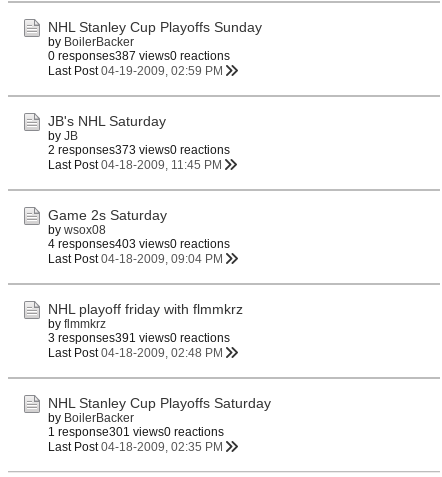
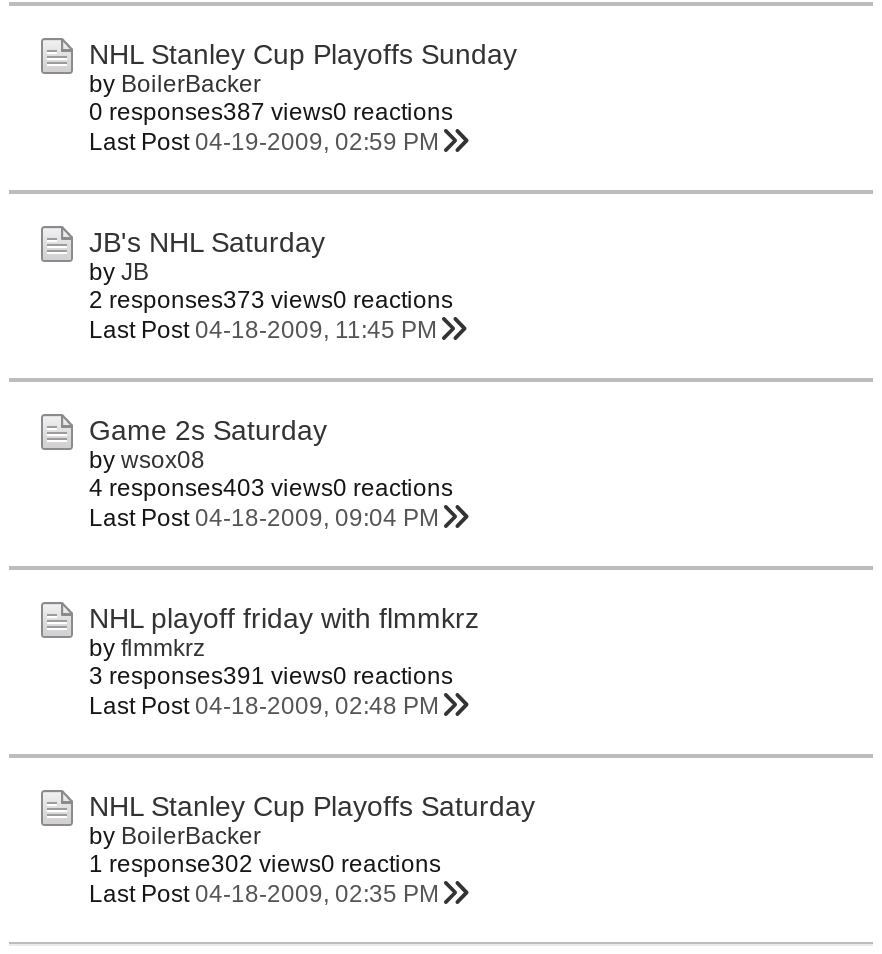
- 1 response301 views0 reactions
+ 1 response302 views0 reactions
